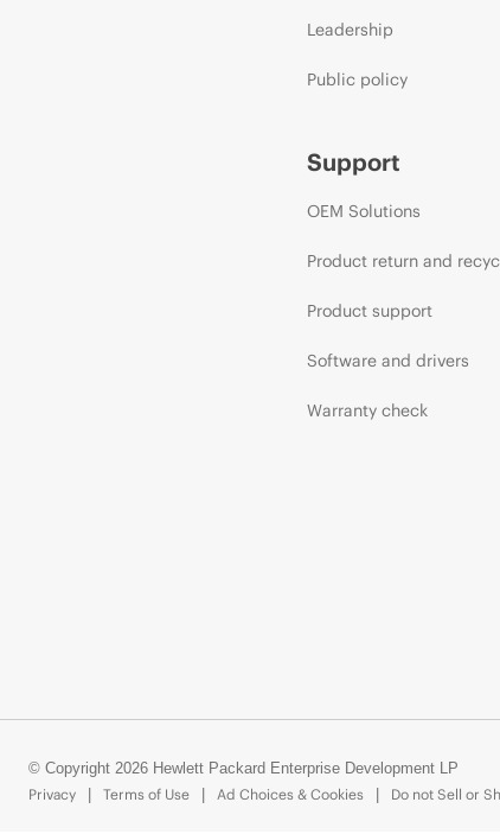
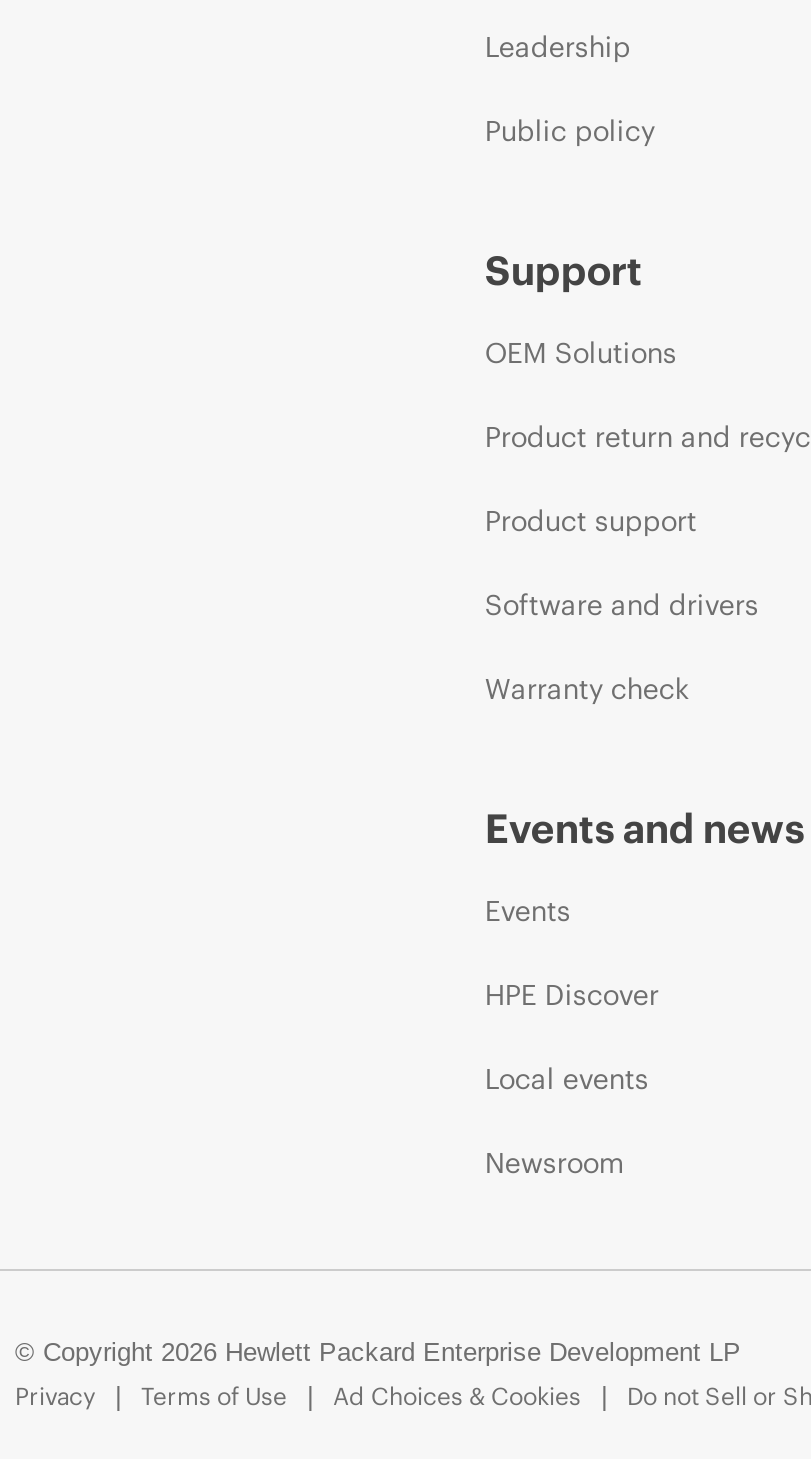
+ Events and news
+ Events
+ HPE Discover
+ Local events
+ Newsroom
